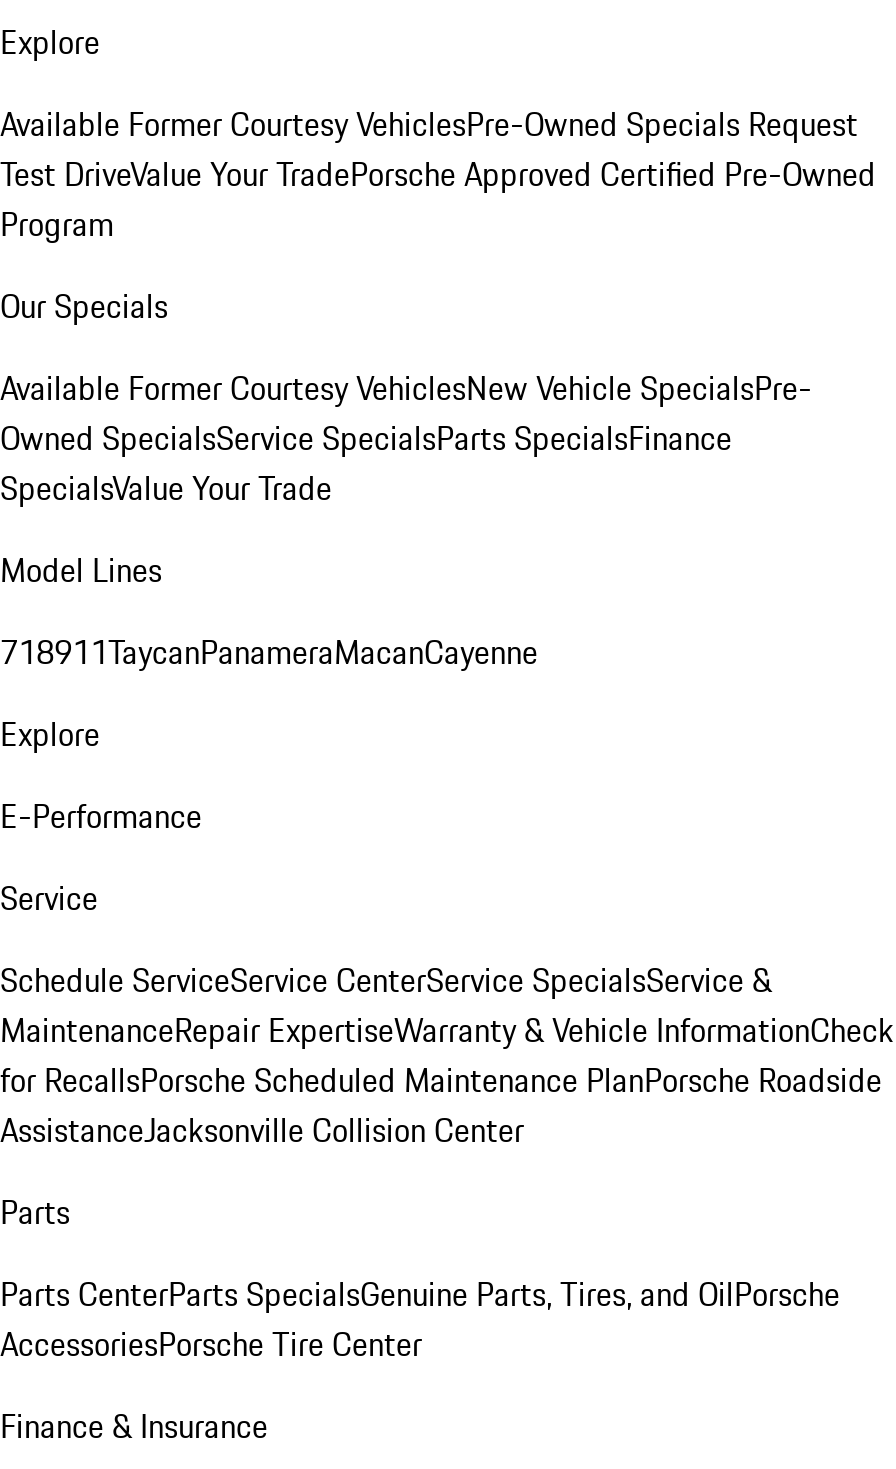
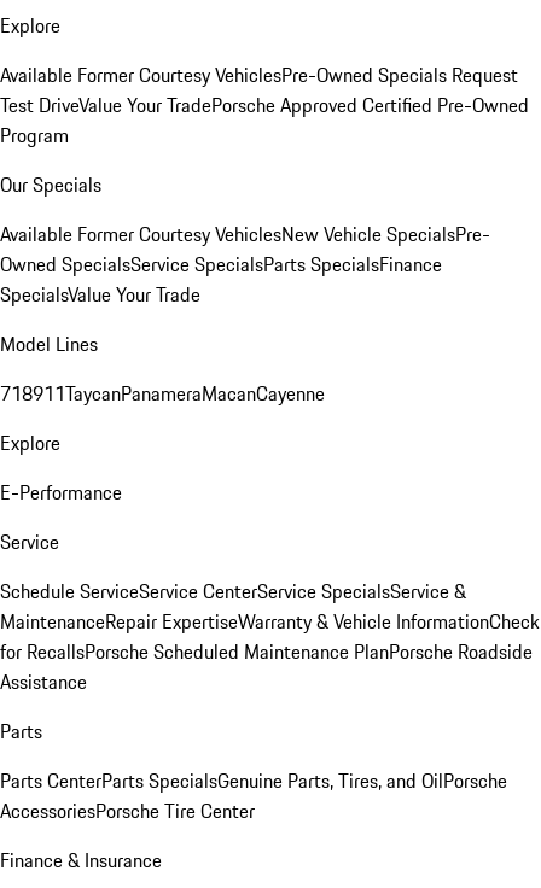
- AssistanceJacksonville Collision Center
+ Assistance
